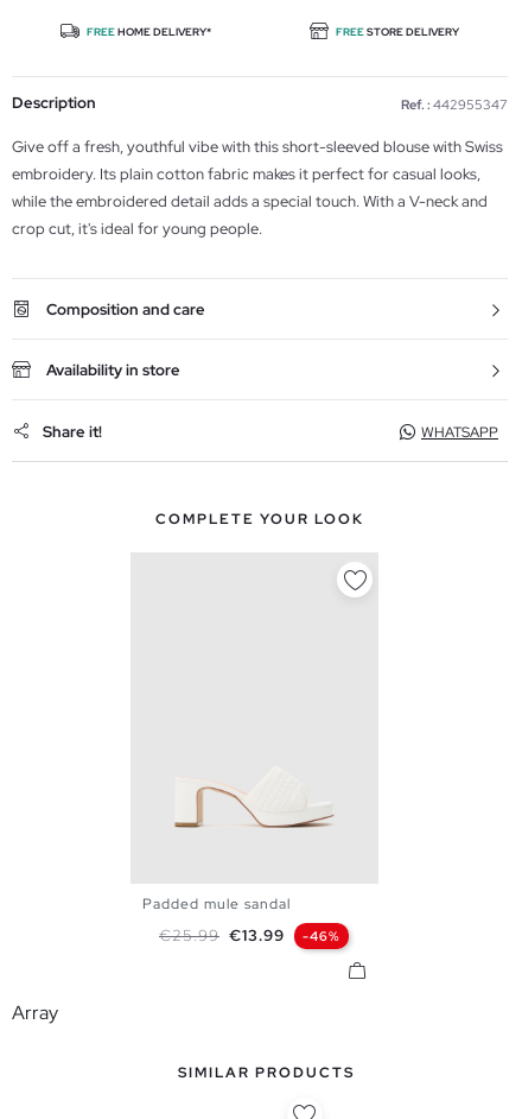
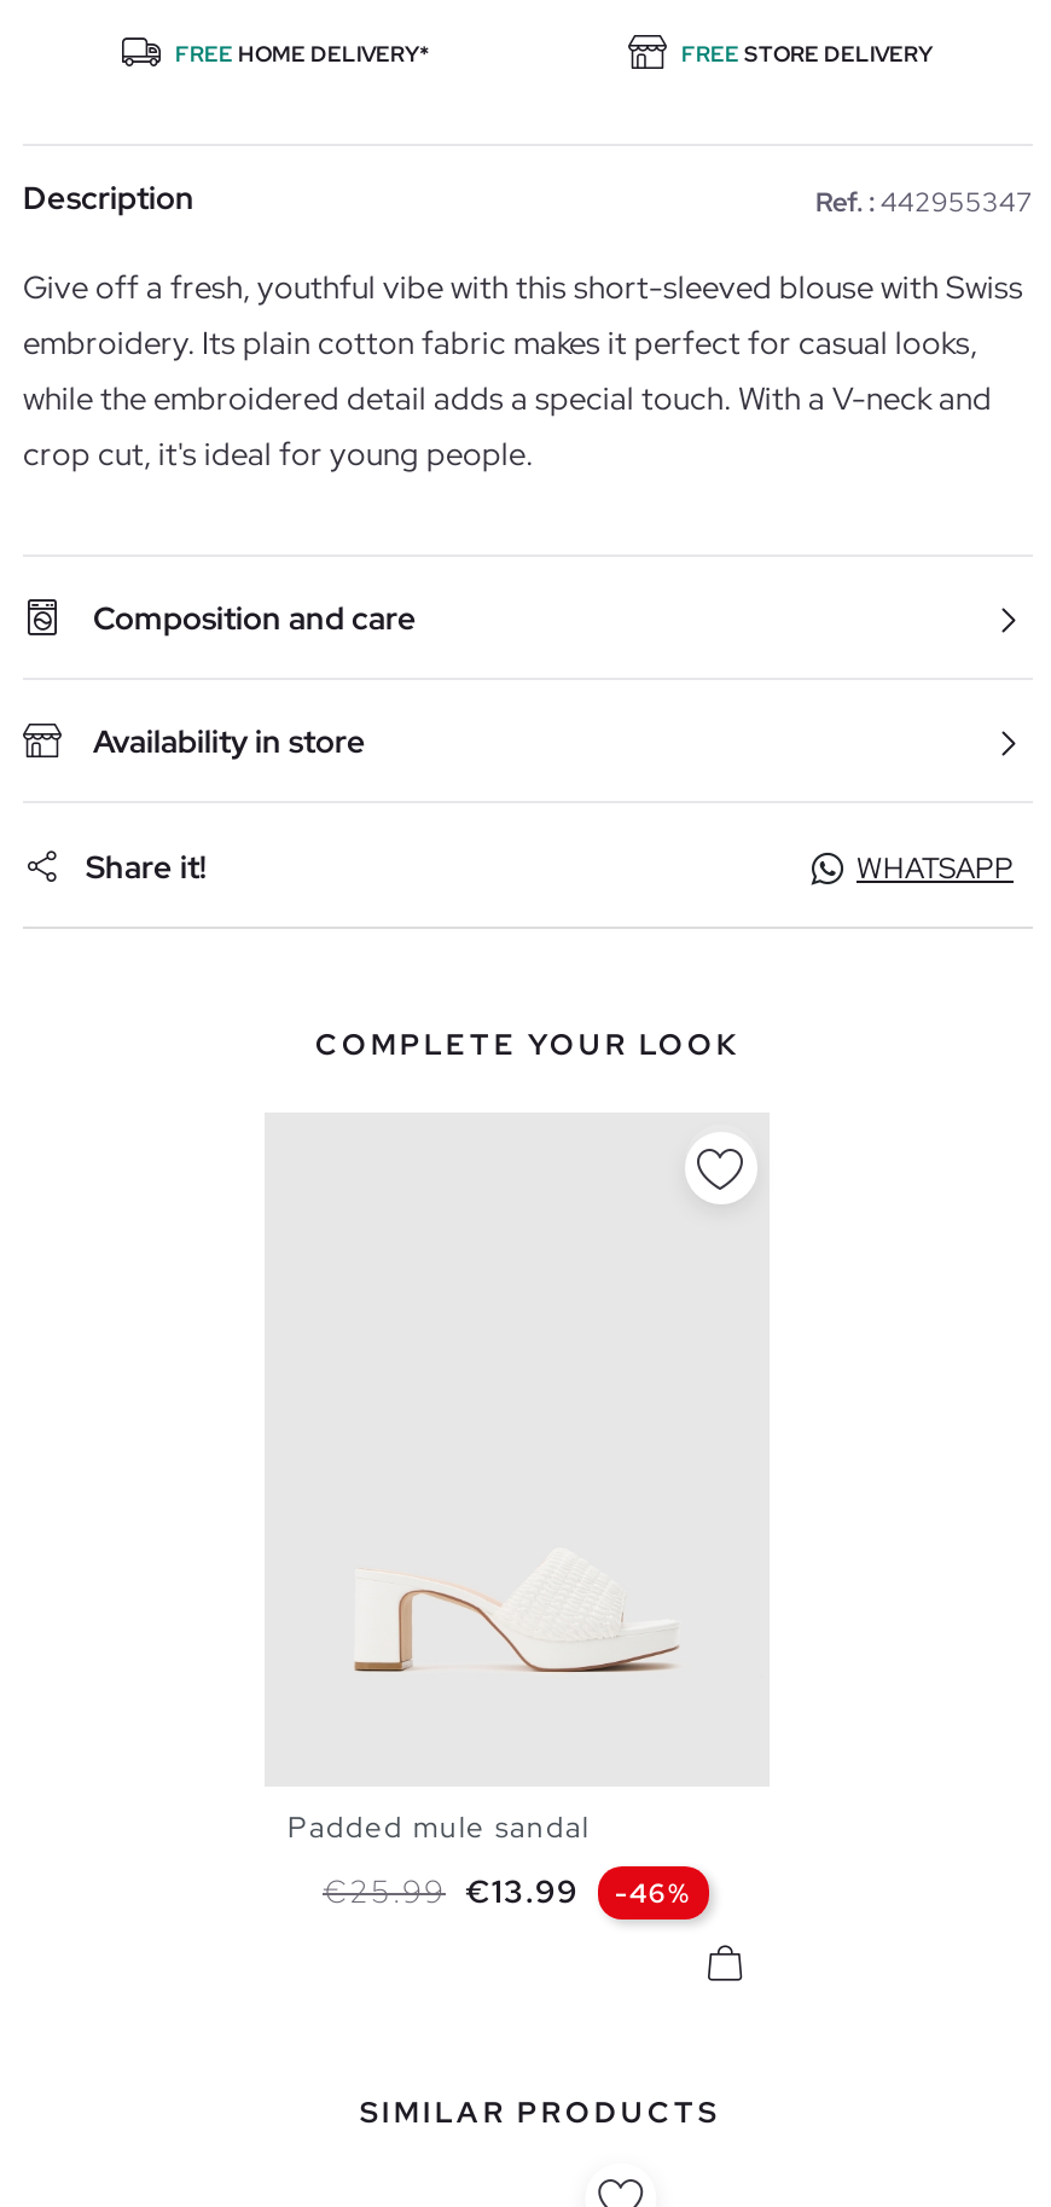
- Array
